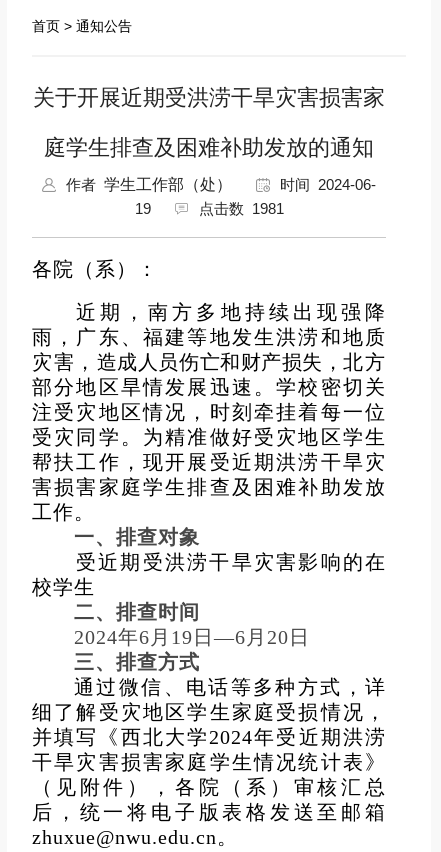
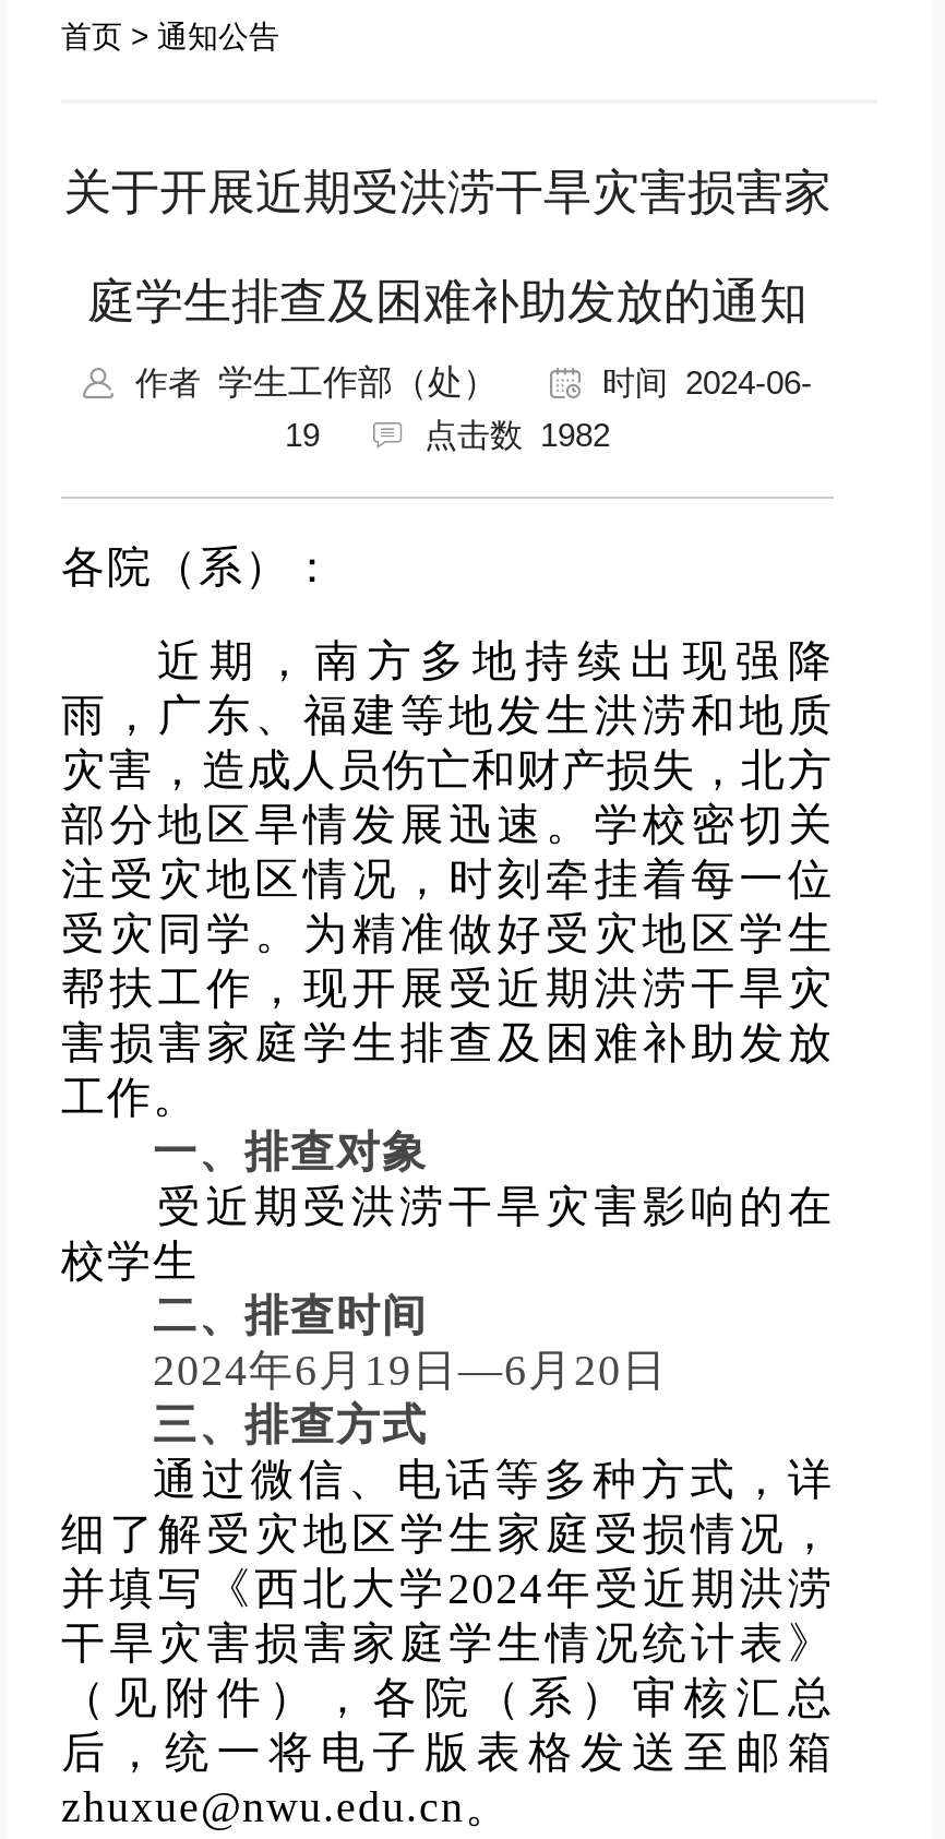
- 点击数1981
+ 点击数1982
